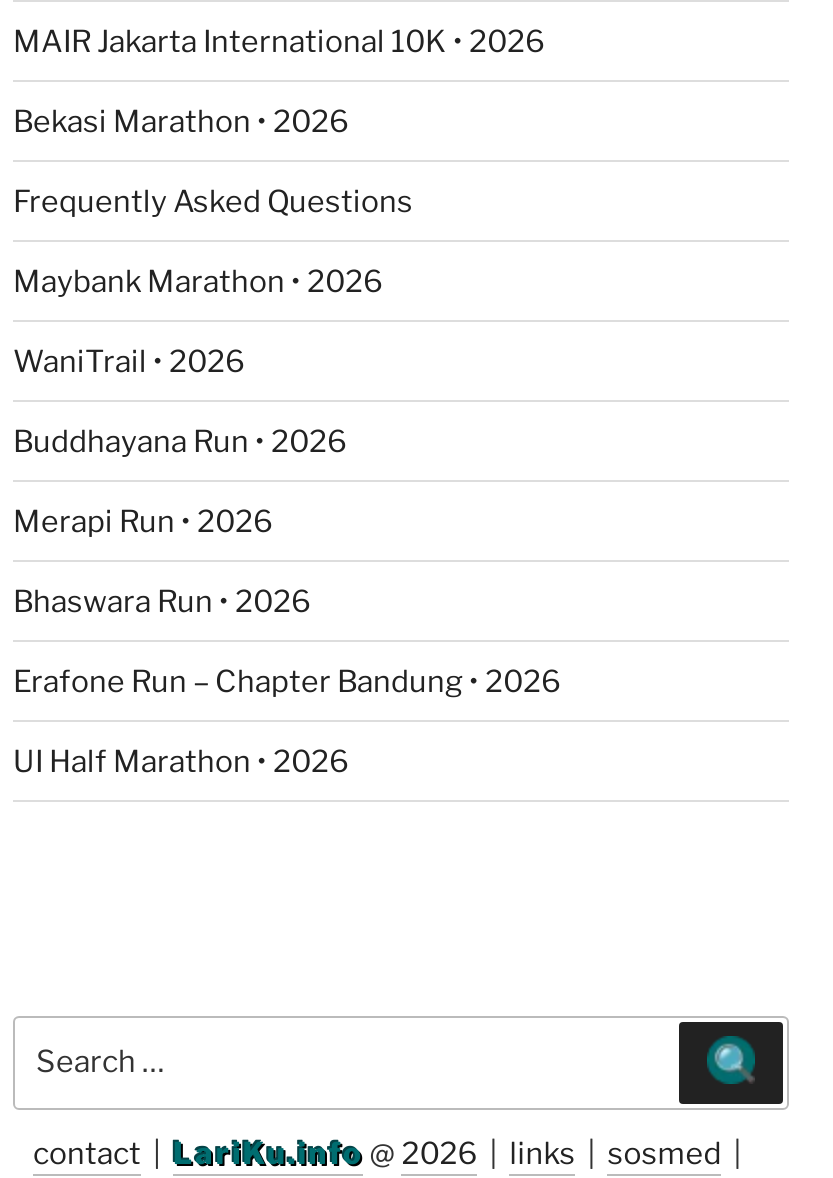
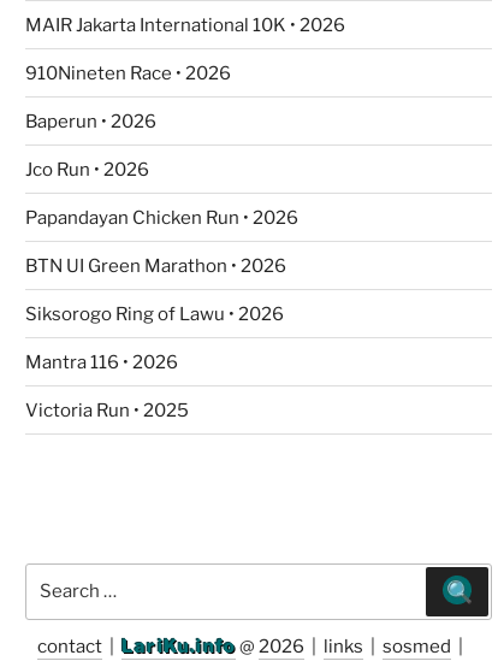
- Bekasi Marathon • 2026
- Frequently Asked Questions
- Maybank Marathon • 2026
- WaniTrail • 2026
- Buddhayana Run • 2026
- Merapi Run • 2026
- Bhaswara Run • 2026
- Erafone Run – Chapter Bandung • 2026
- UI Half Marathon • 2026
+ 910Nineten Race • 2026
+ Baperun • 2026
+ Jco Run • 2026
+ Papandayan Chicken Run • 2026
+ BTN UI Green Marathon • 2026
+ Siksorogo Ring of Lawu • 2026
+ Mantra 116 • 2026
+ Victoria Run • 2025
